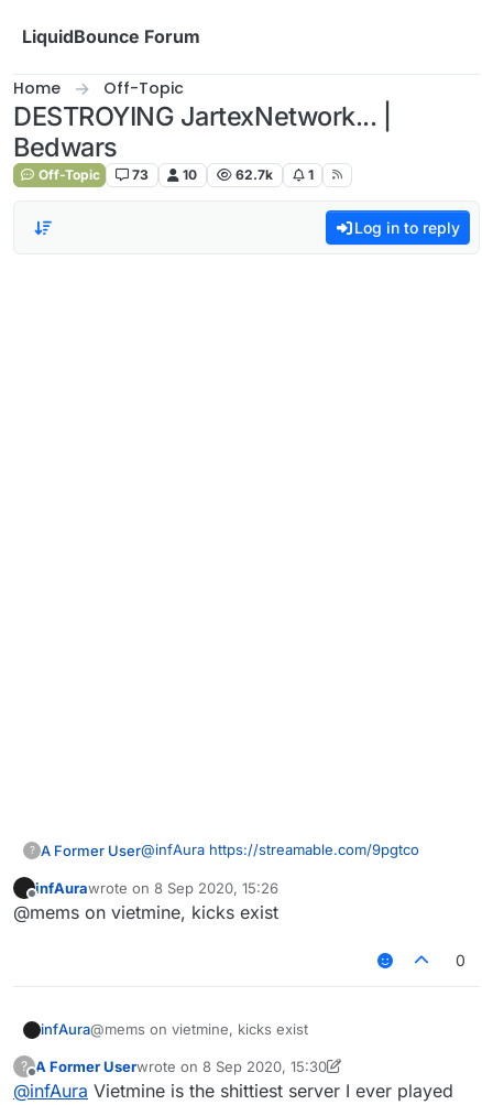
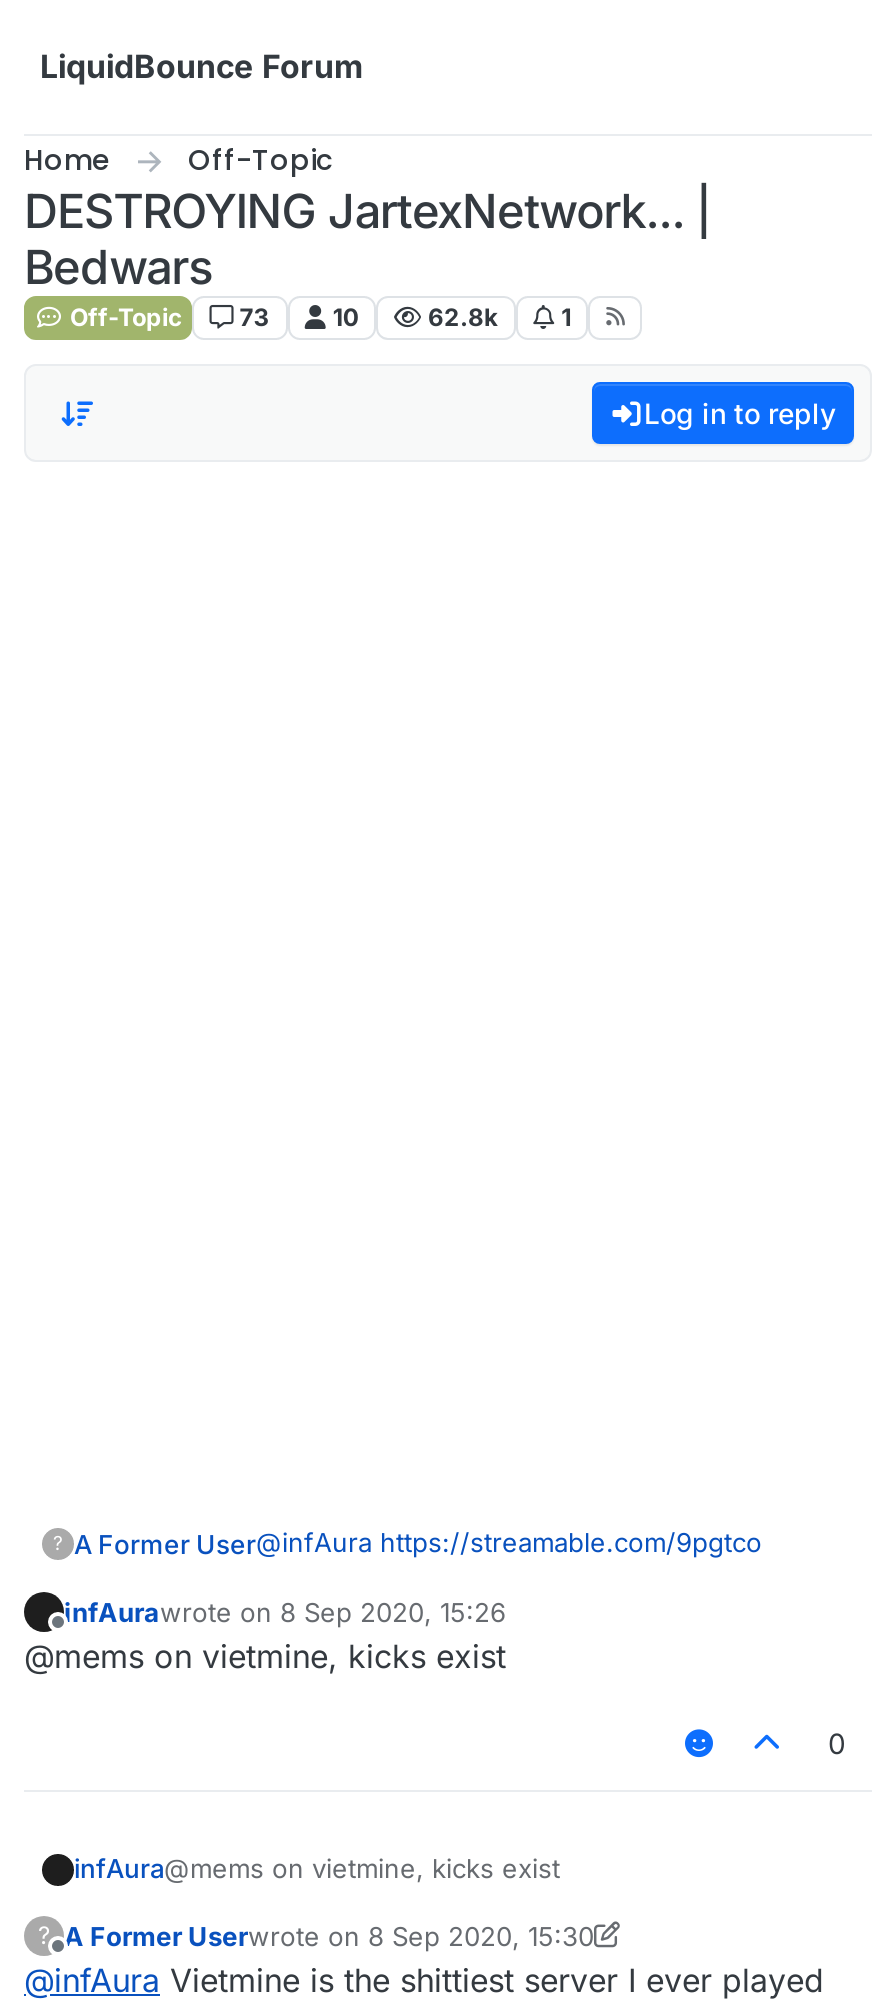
- 62.7k
+ 62.8k
